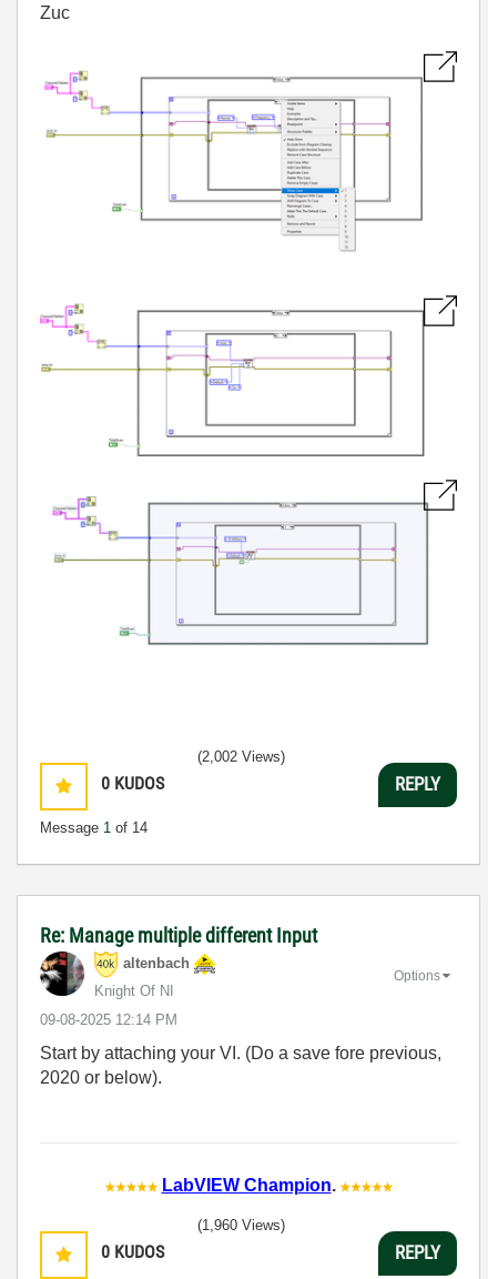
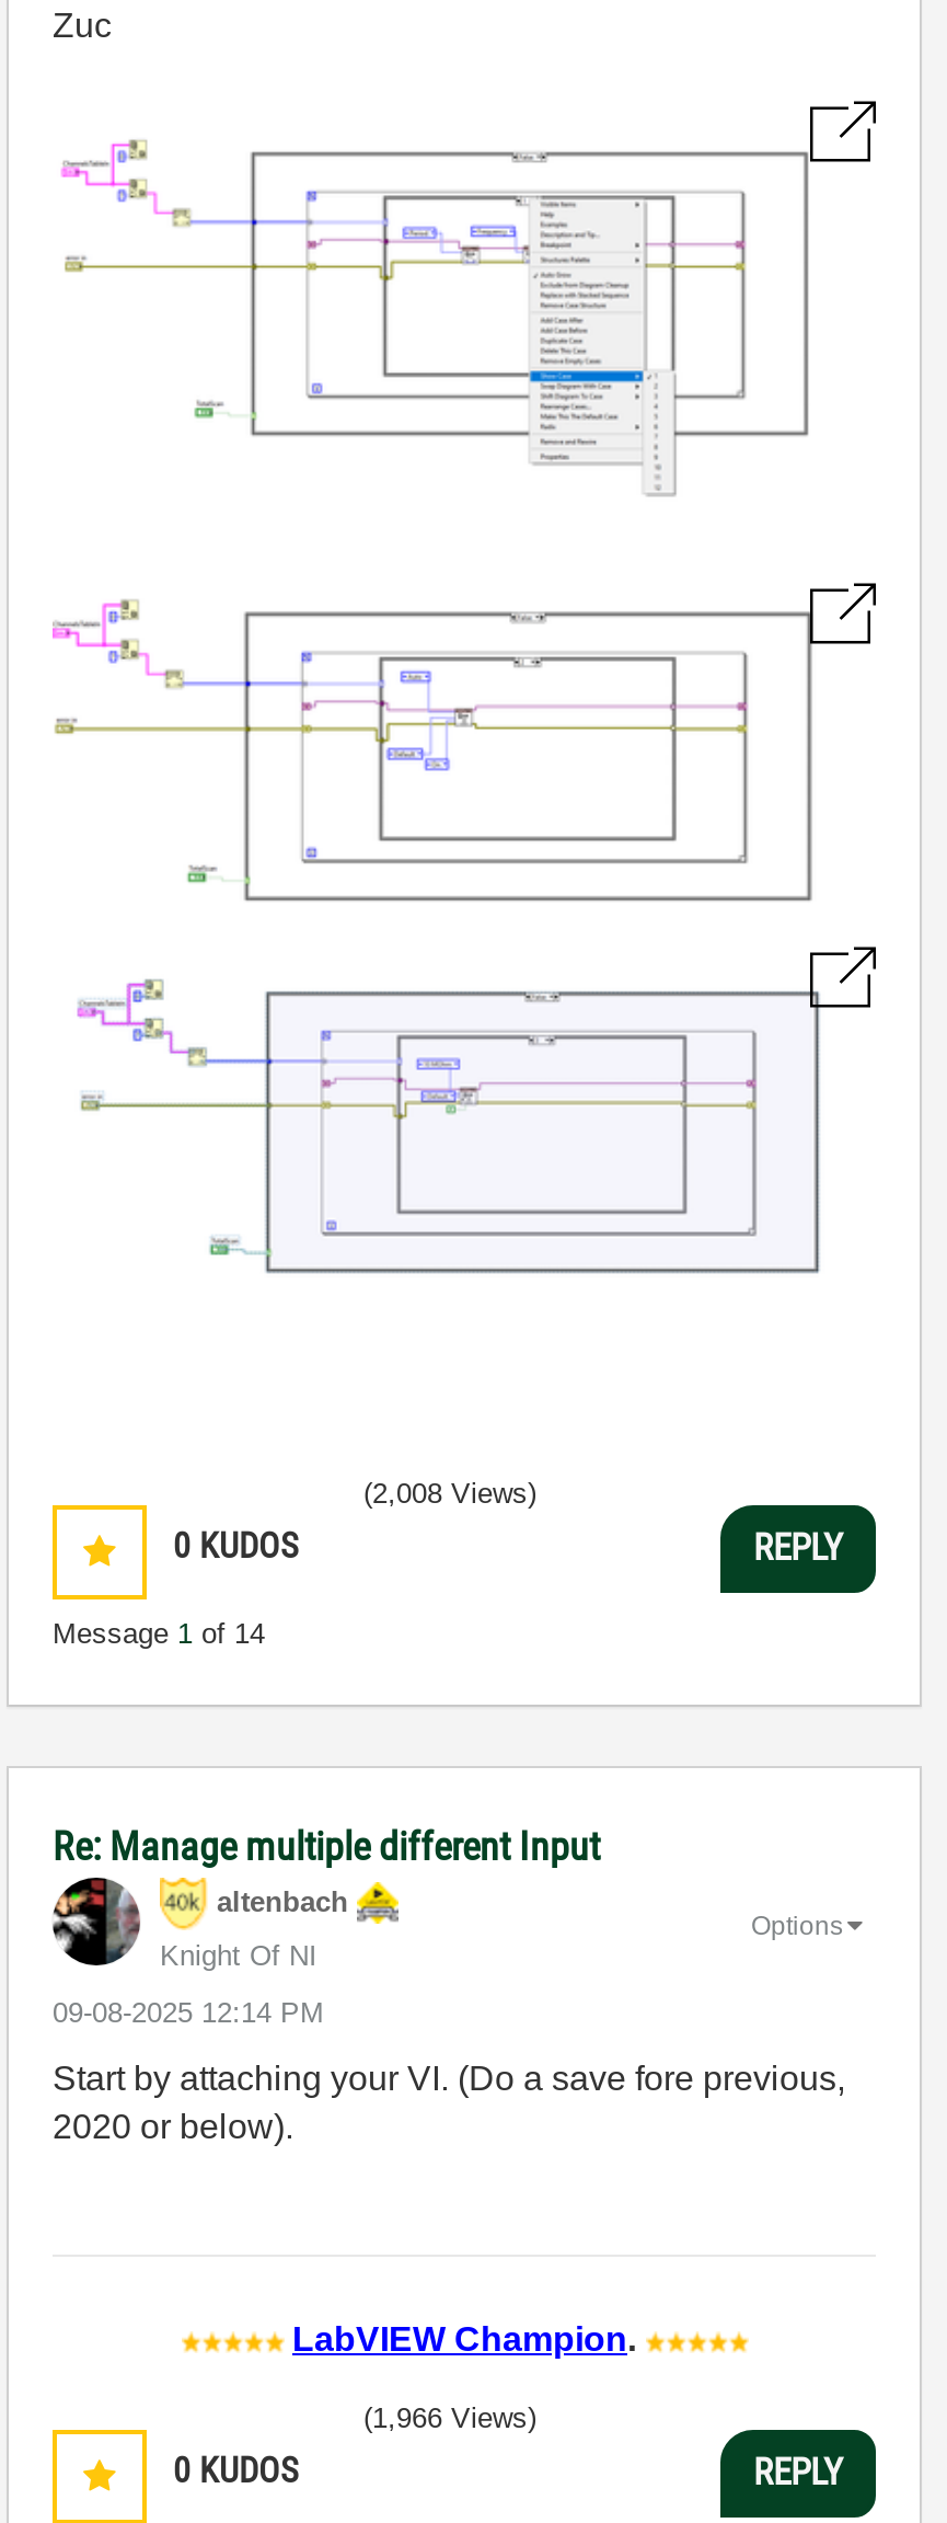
- (2,002 Views)
+ (2,008 Views)

- (1,960 Views)
+ (1,966 Views)
